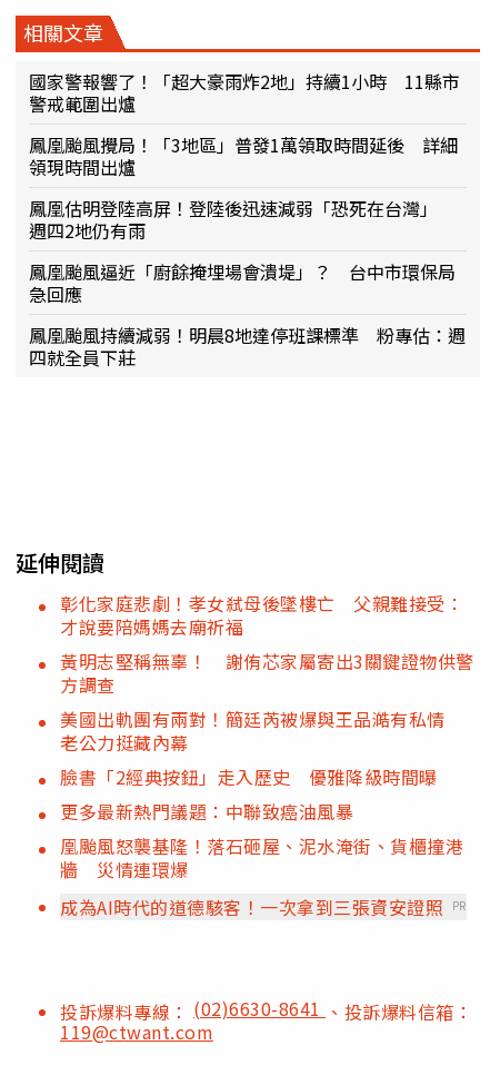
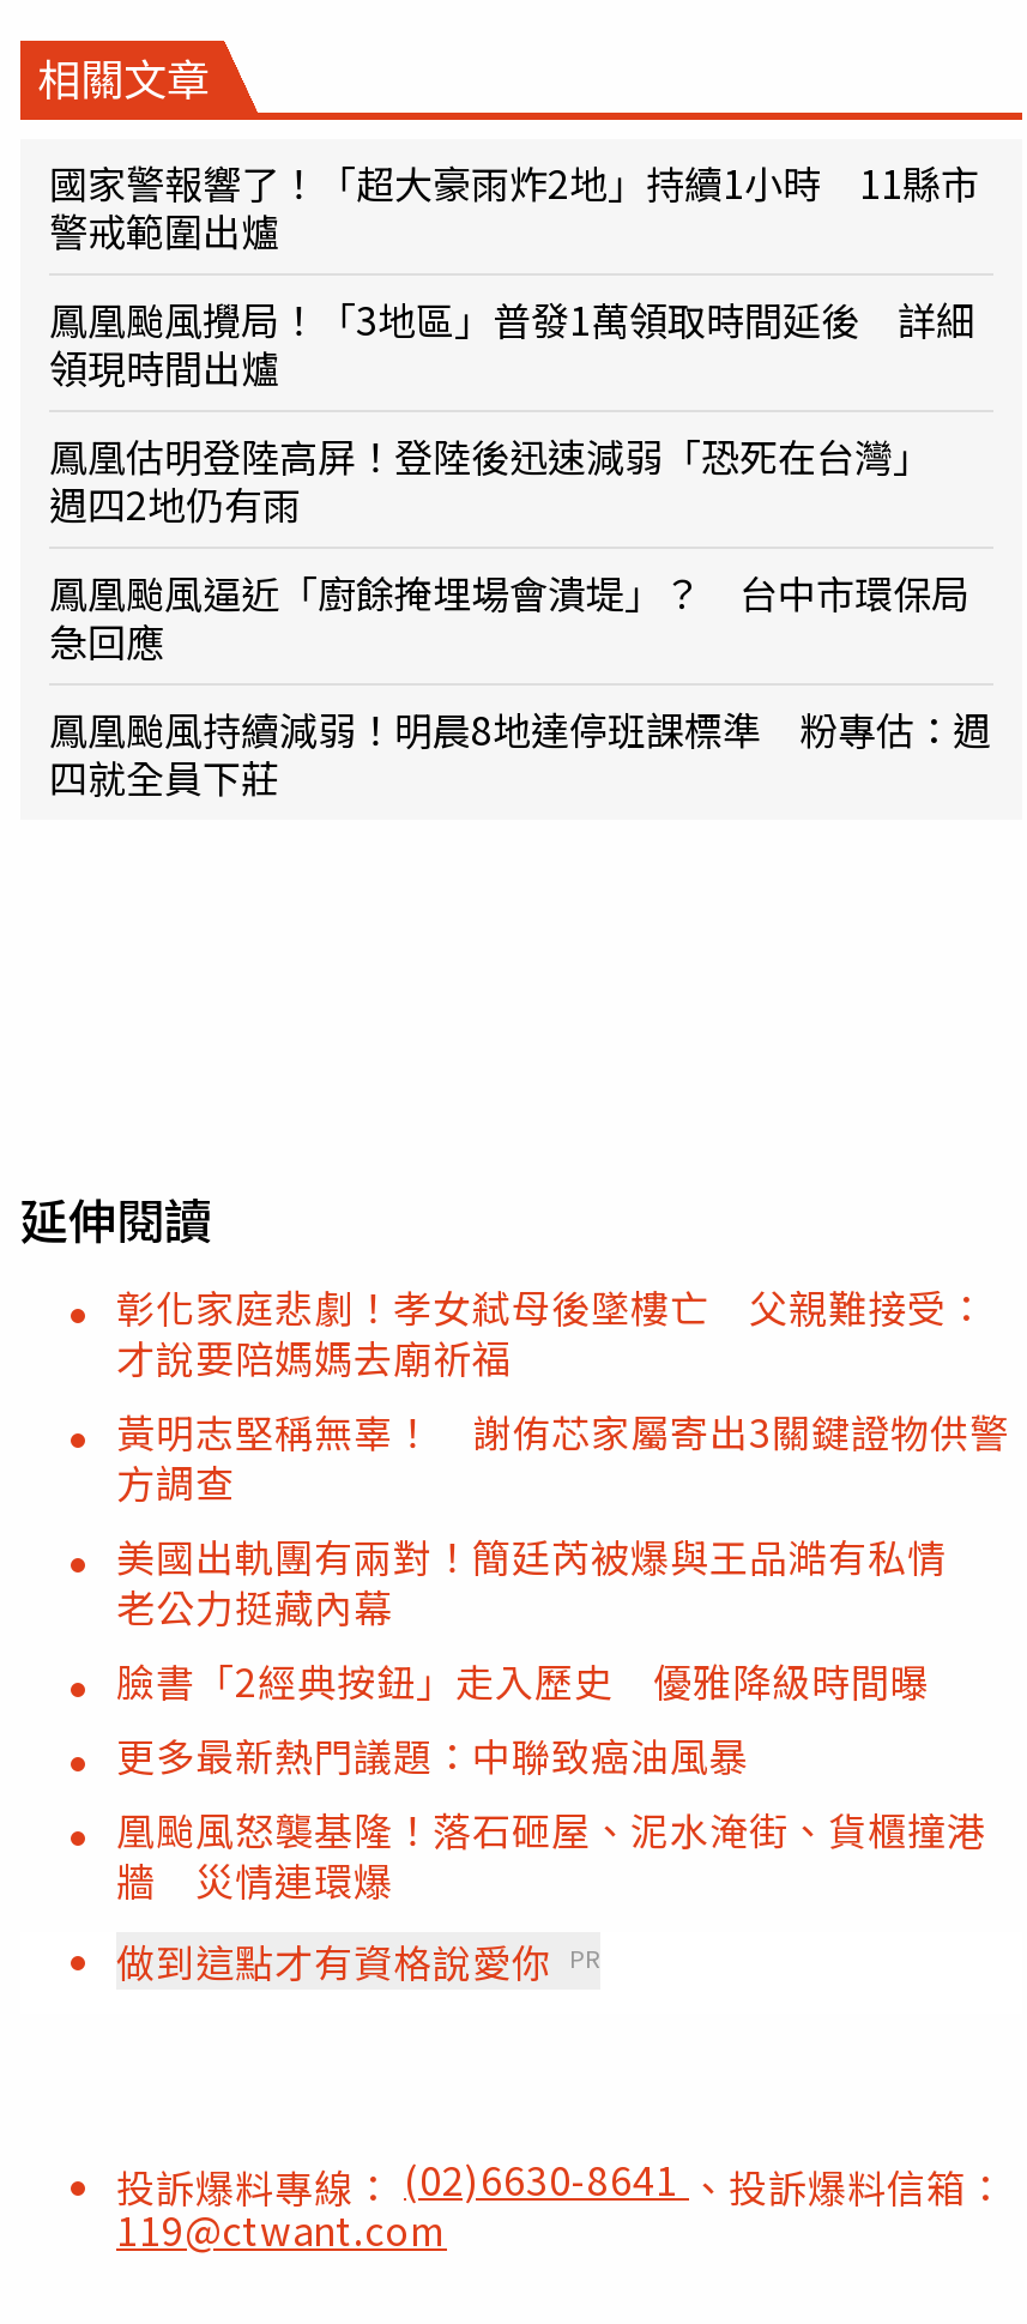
- 成為AI時代的道德駭客！一次拿到三張資安證照 PR
+ 做到這點才有資格說愛你 PR
